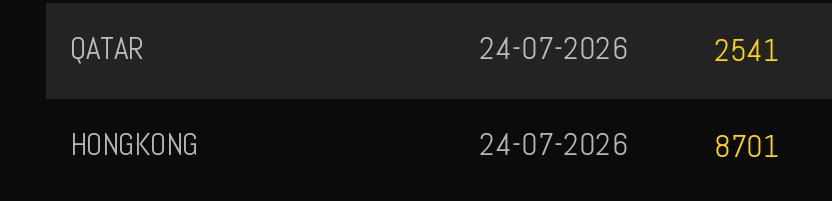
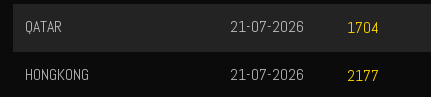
- 24-07-2026
+ 21-07-2026

- 2541
+ 1704

- 24-07-2026
+ 21-07-2026

- 8701
+ 2177
